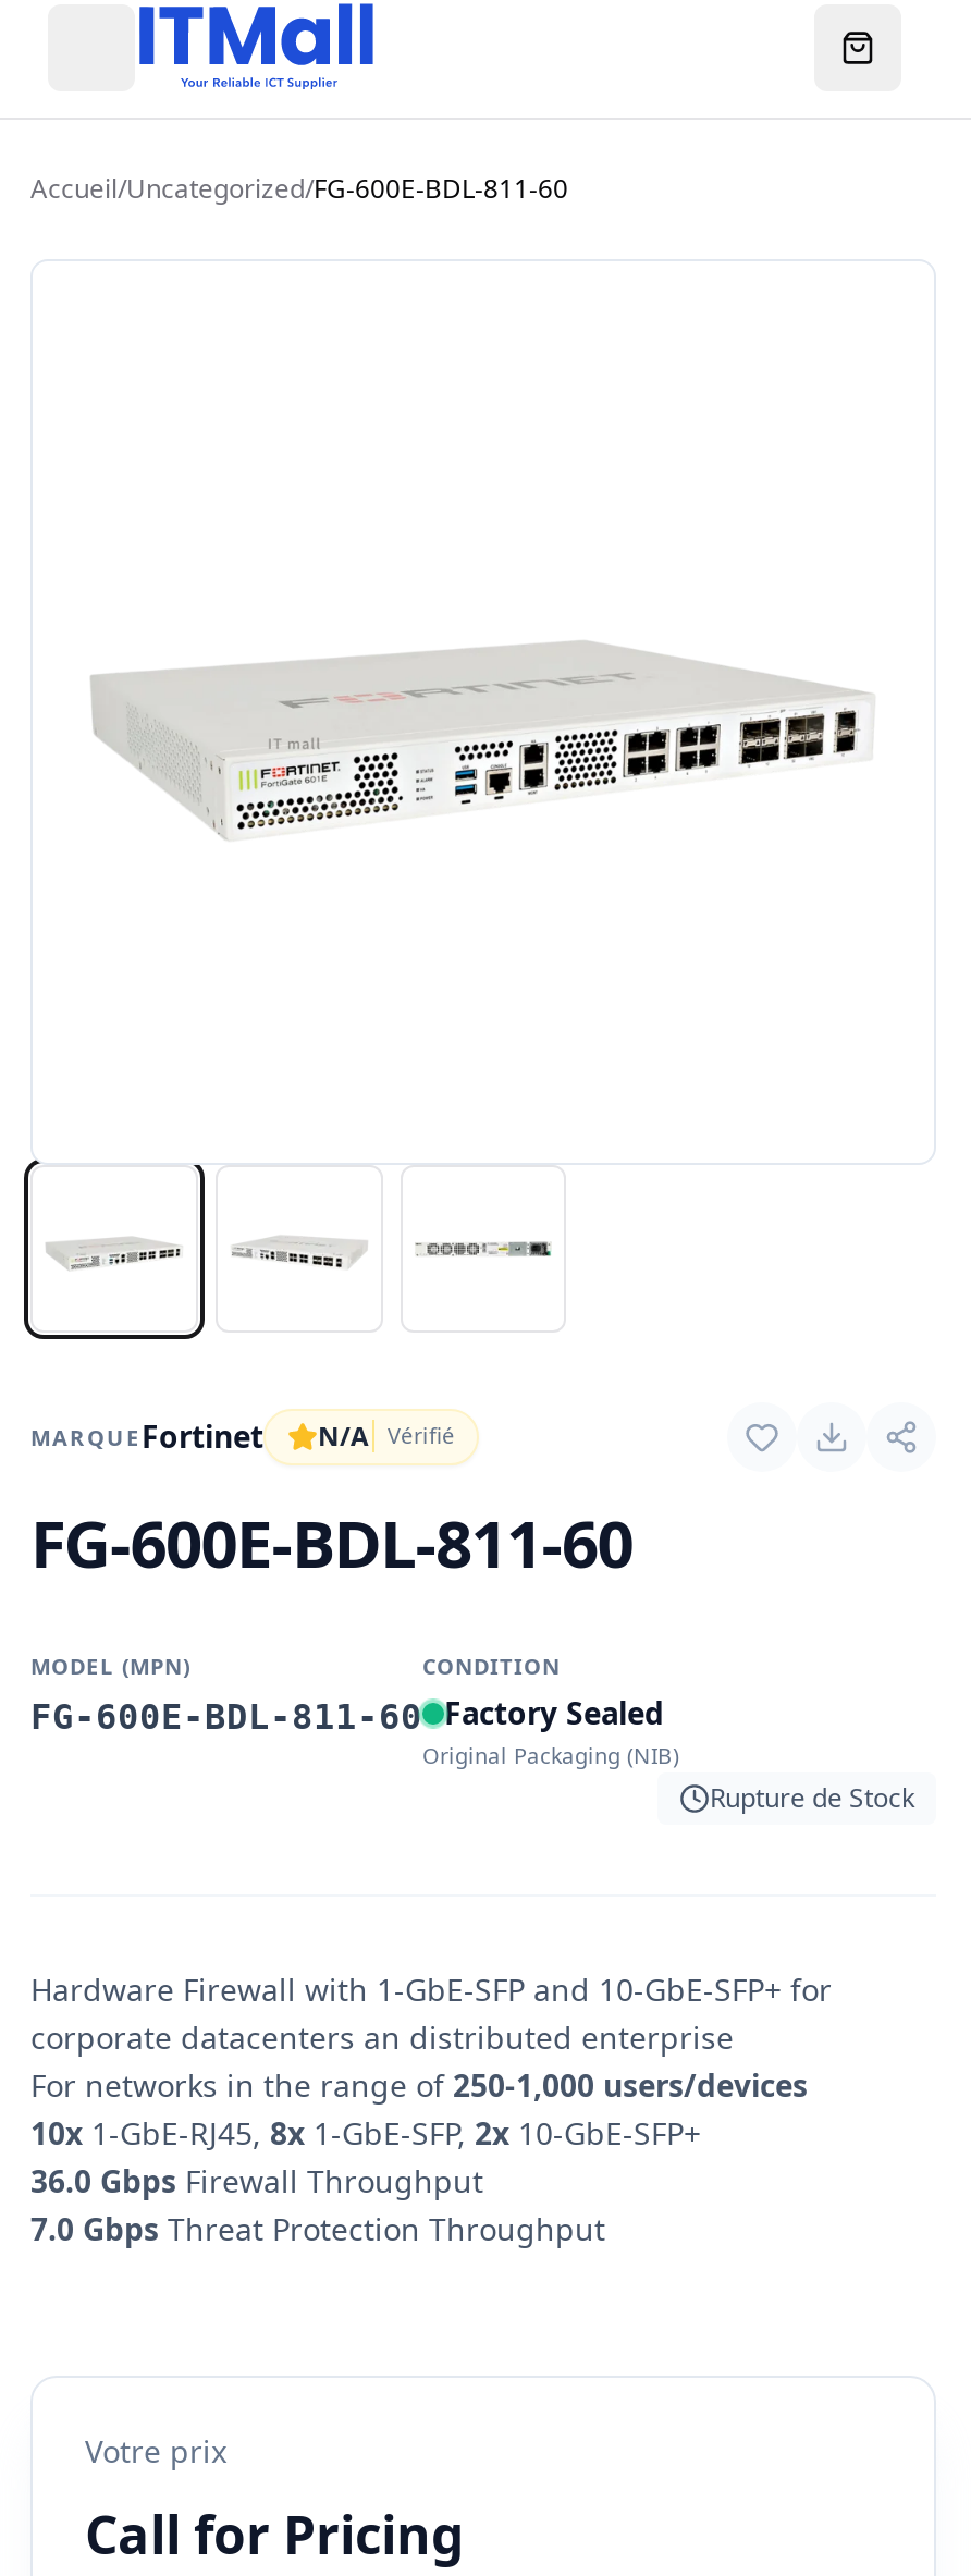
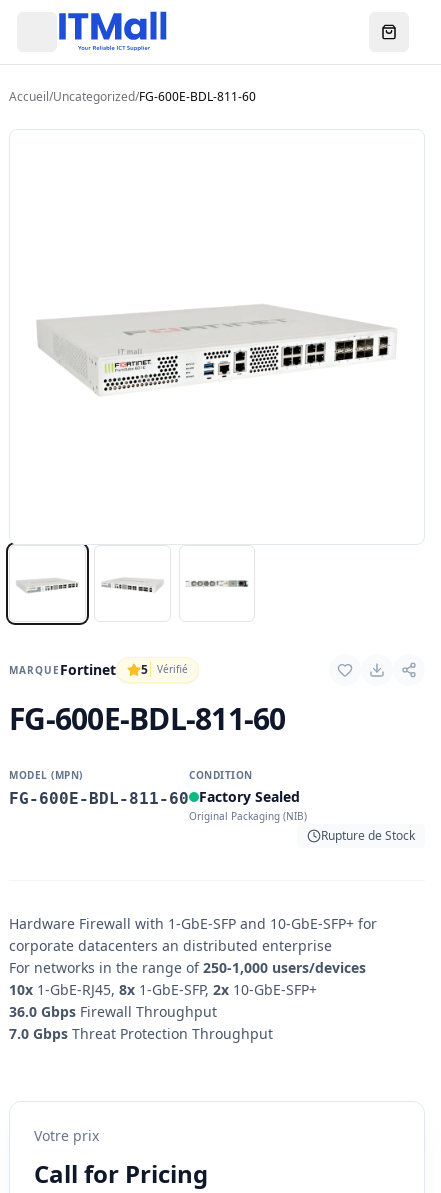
- N/A
+ 5
